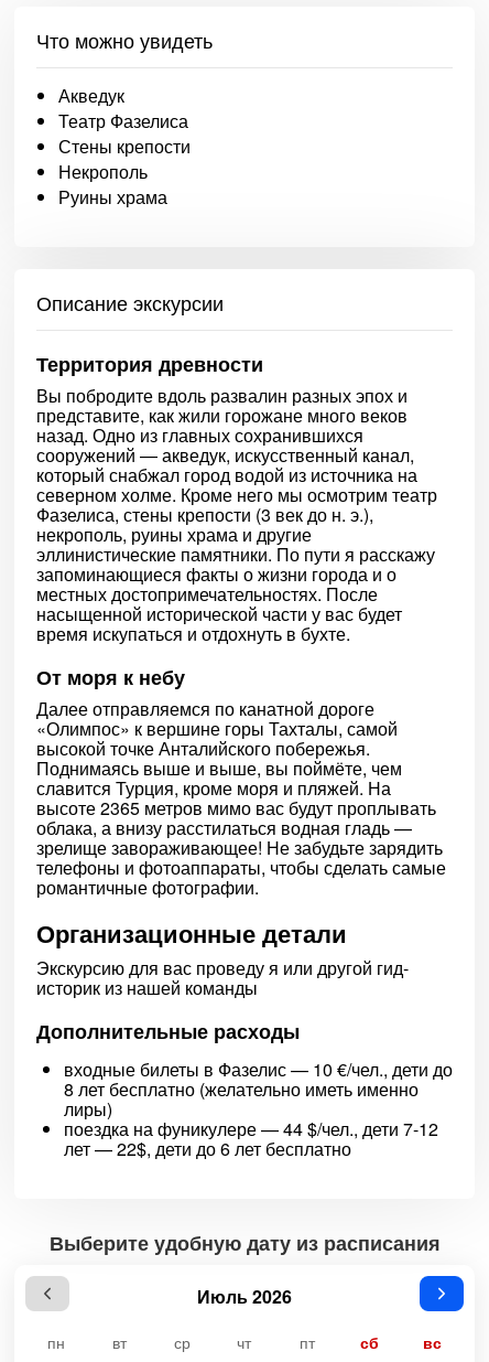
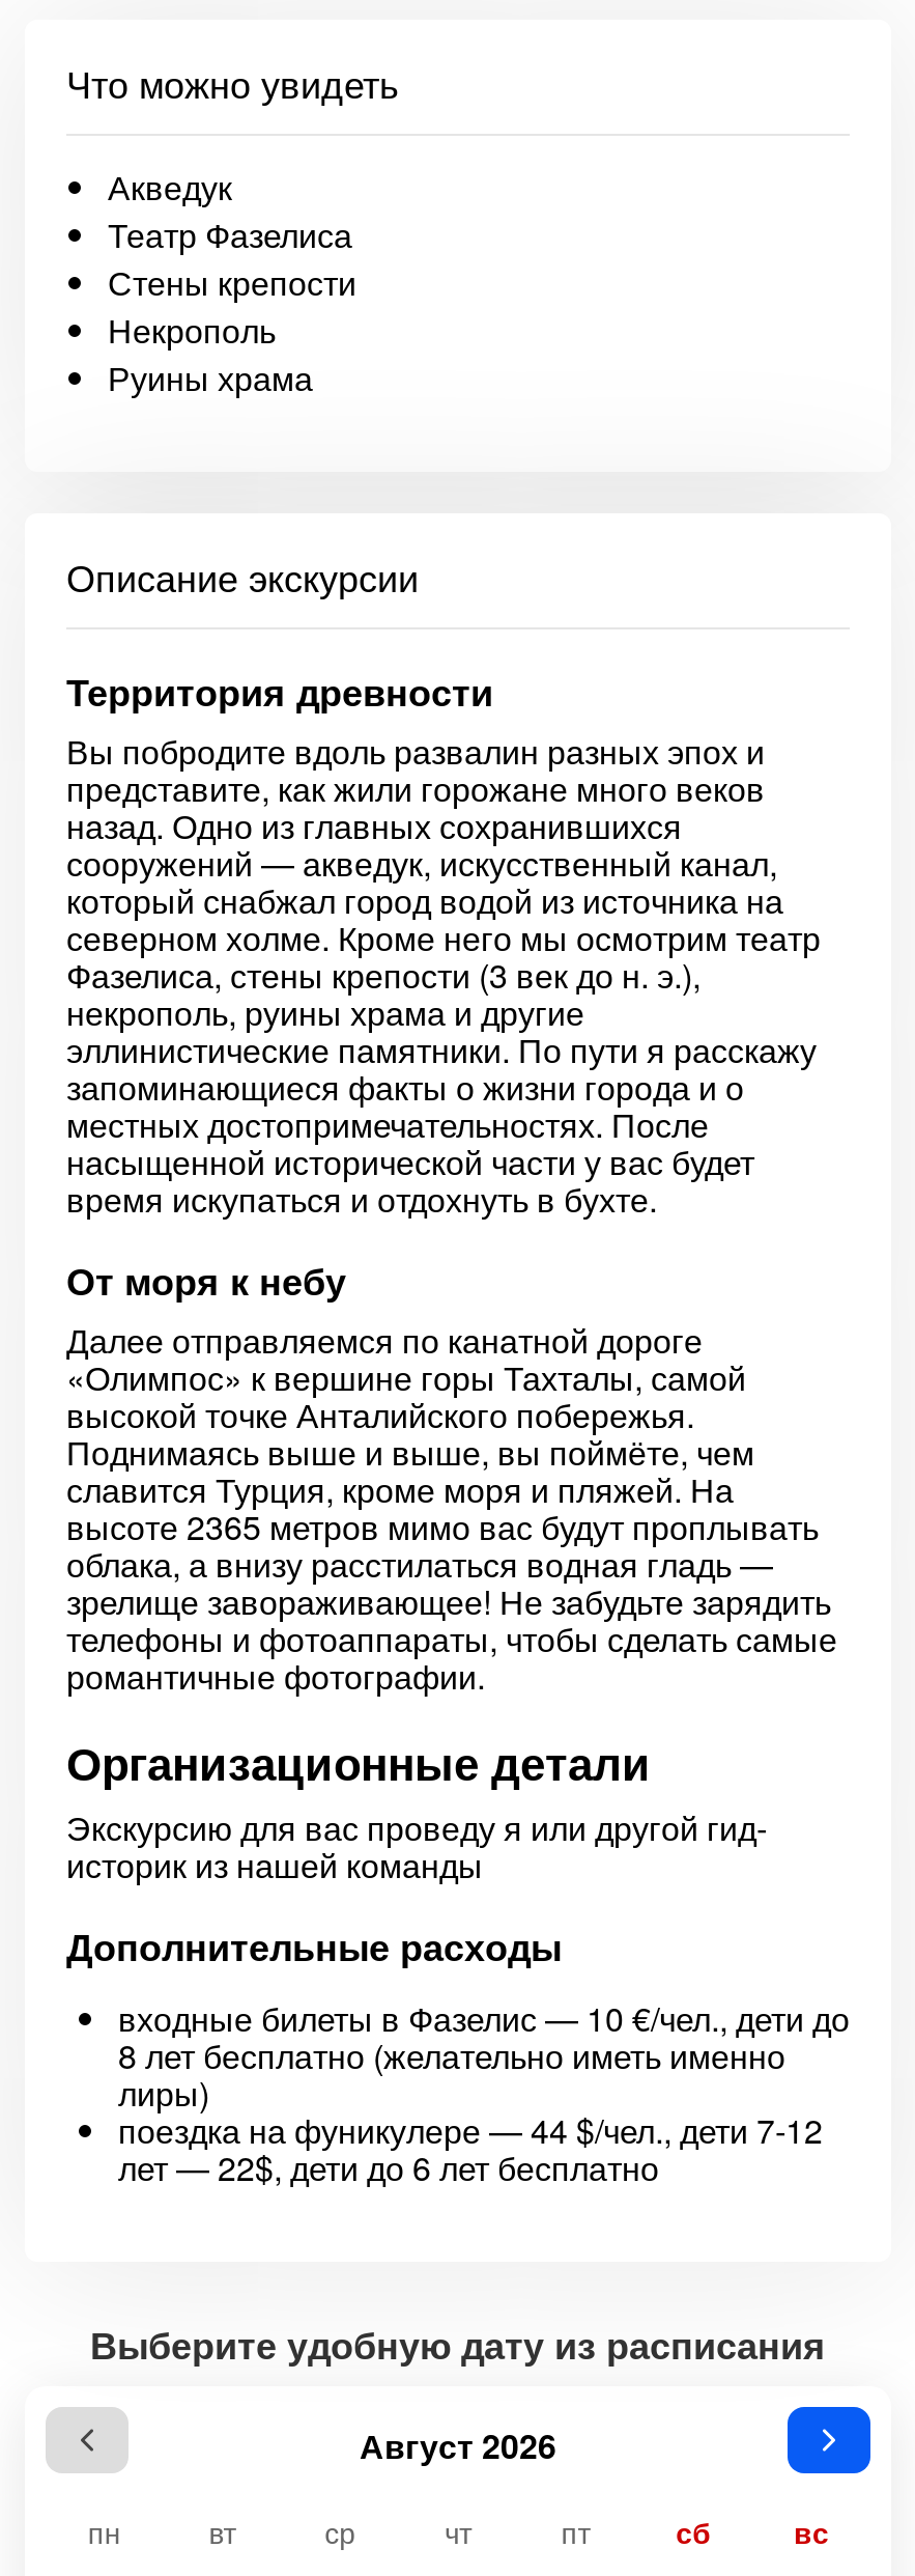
- Июль 2026
+ Август 2026
